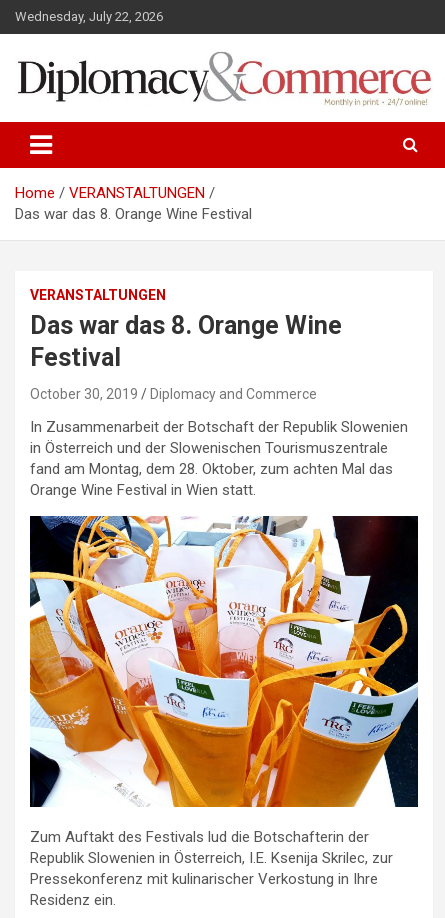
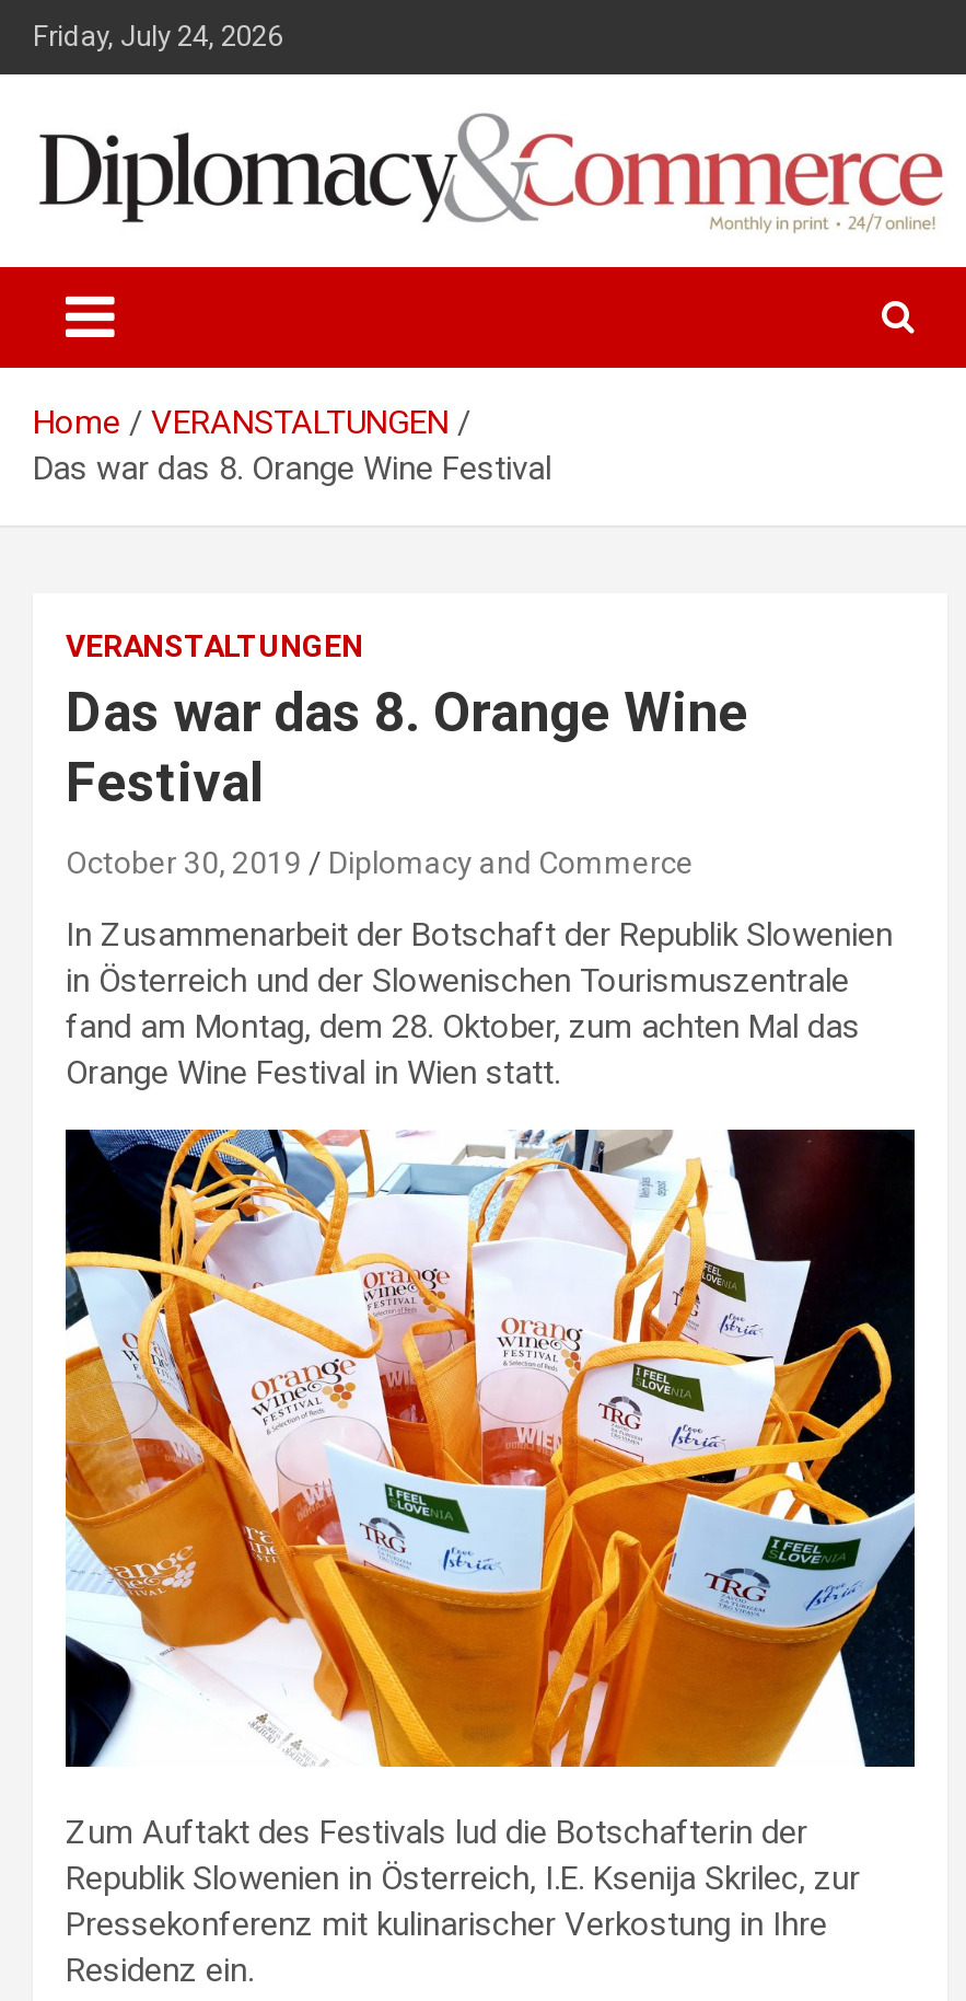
- Wednesday, July 22, 2026
+ Friday, July 24, 2026
